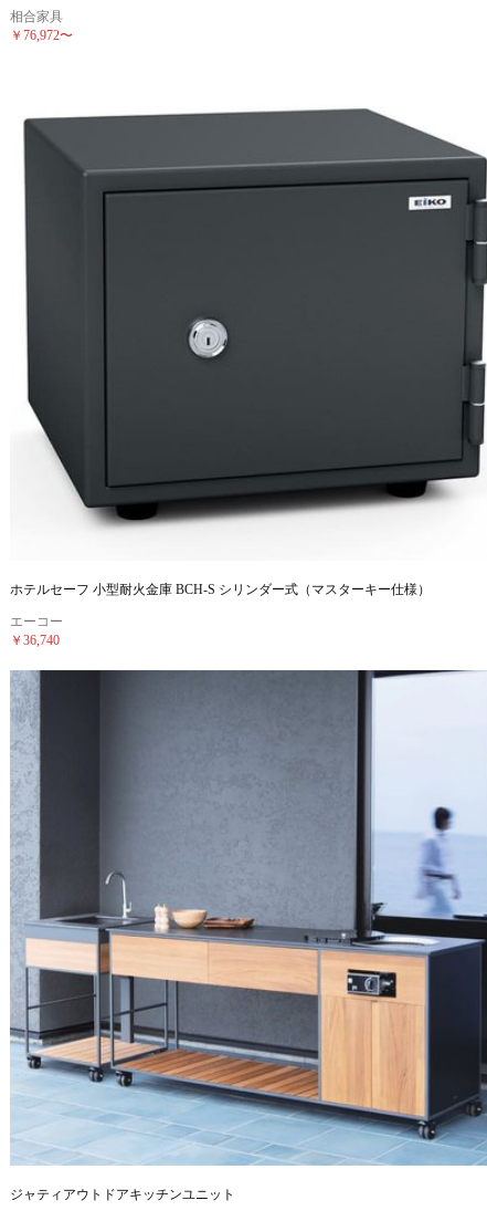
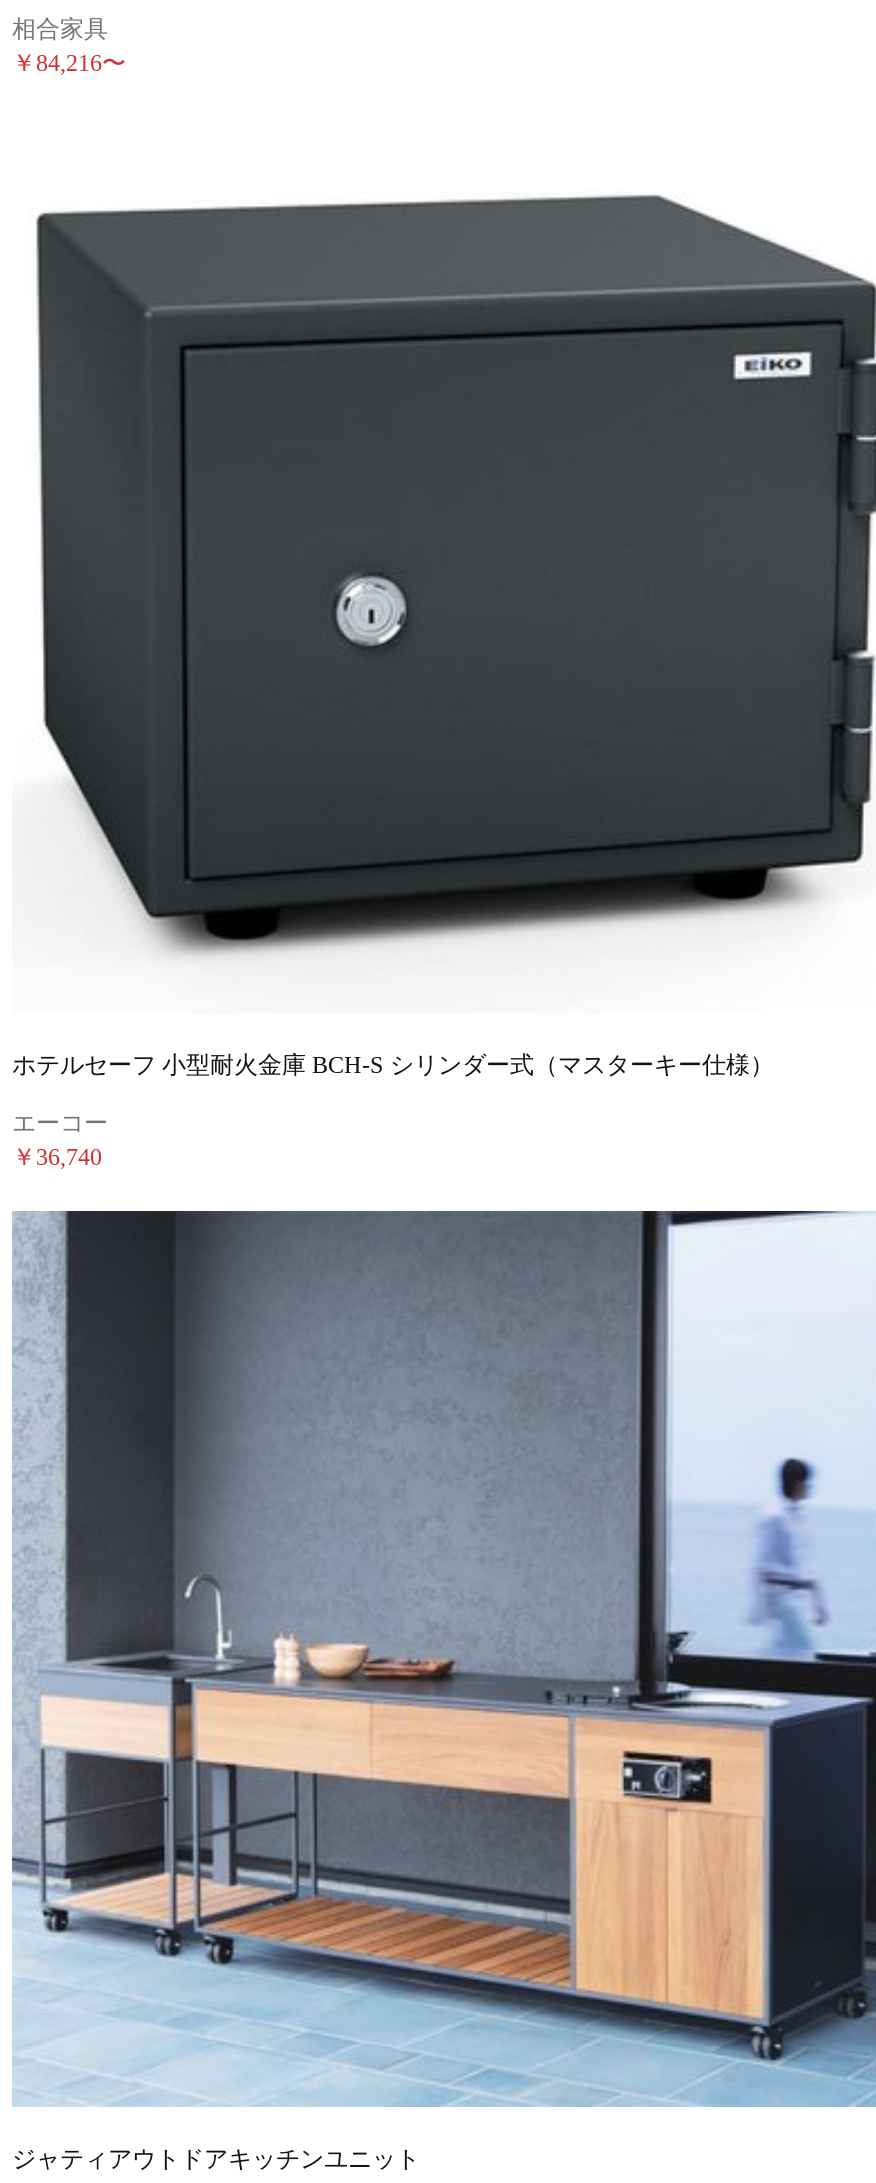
- ￥76,972〜
+ ￥84,216〜
